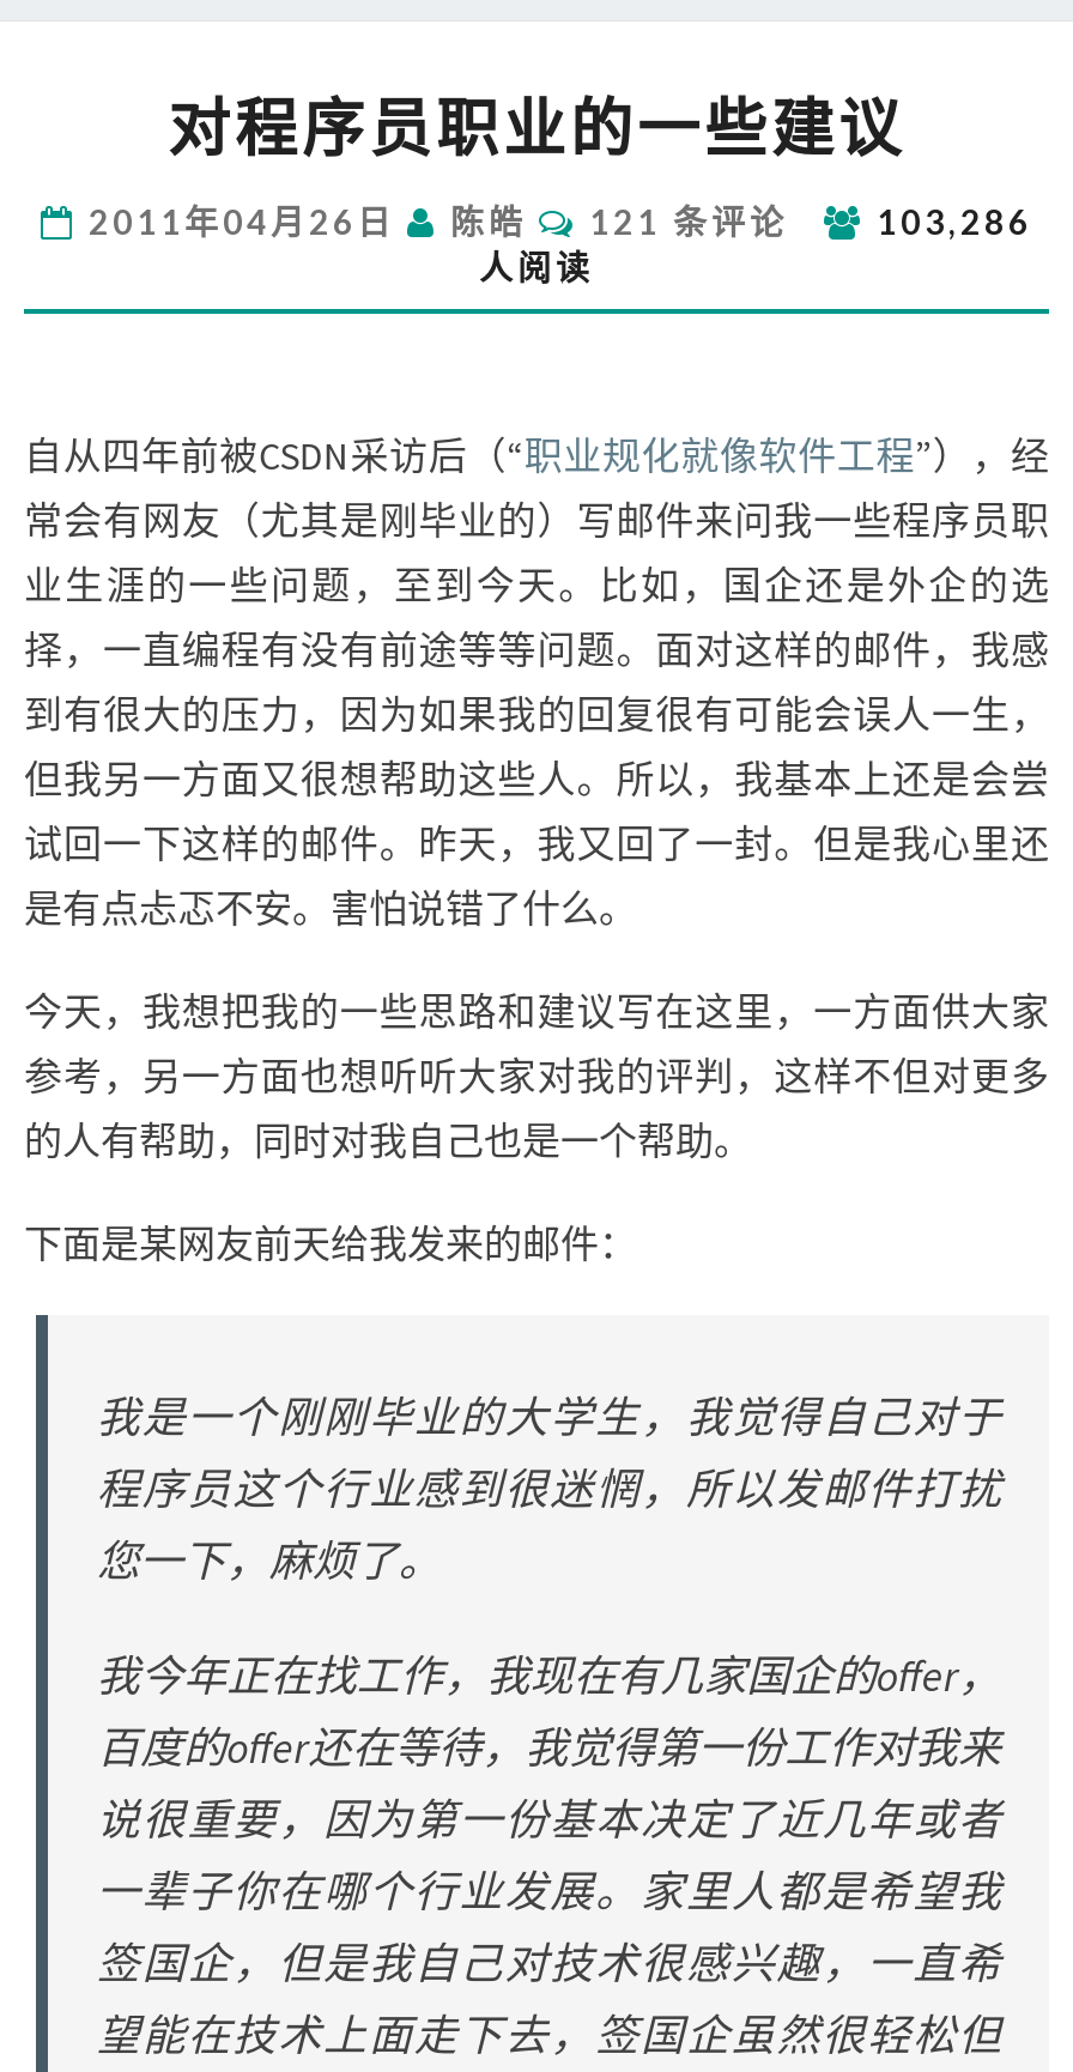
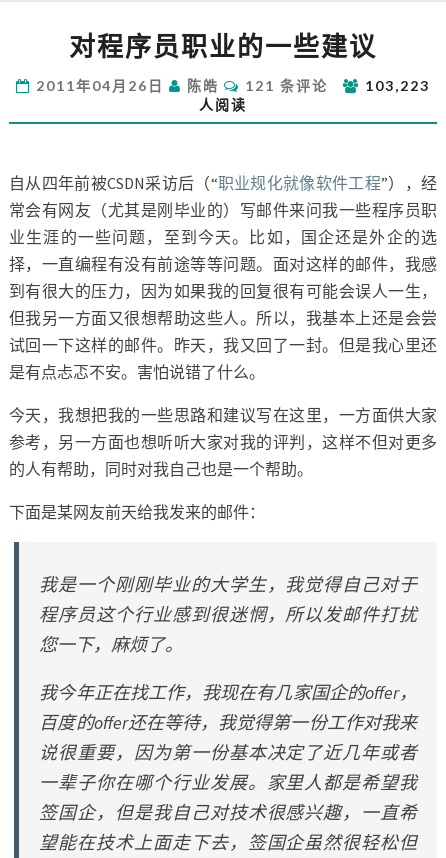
- 103,286
+ 103,223
